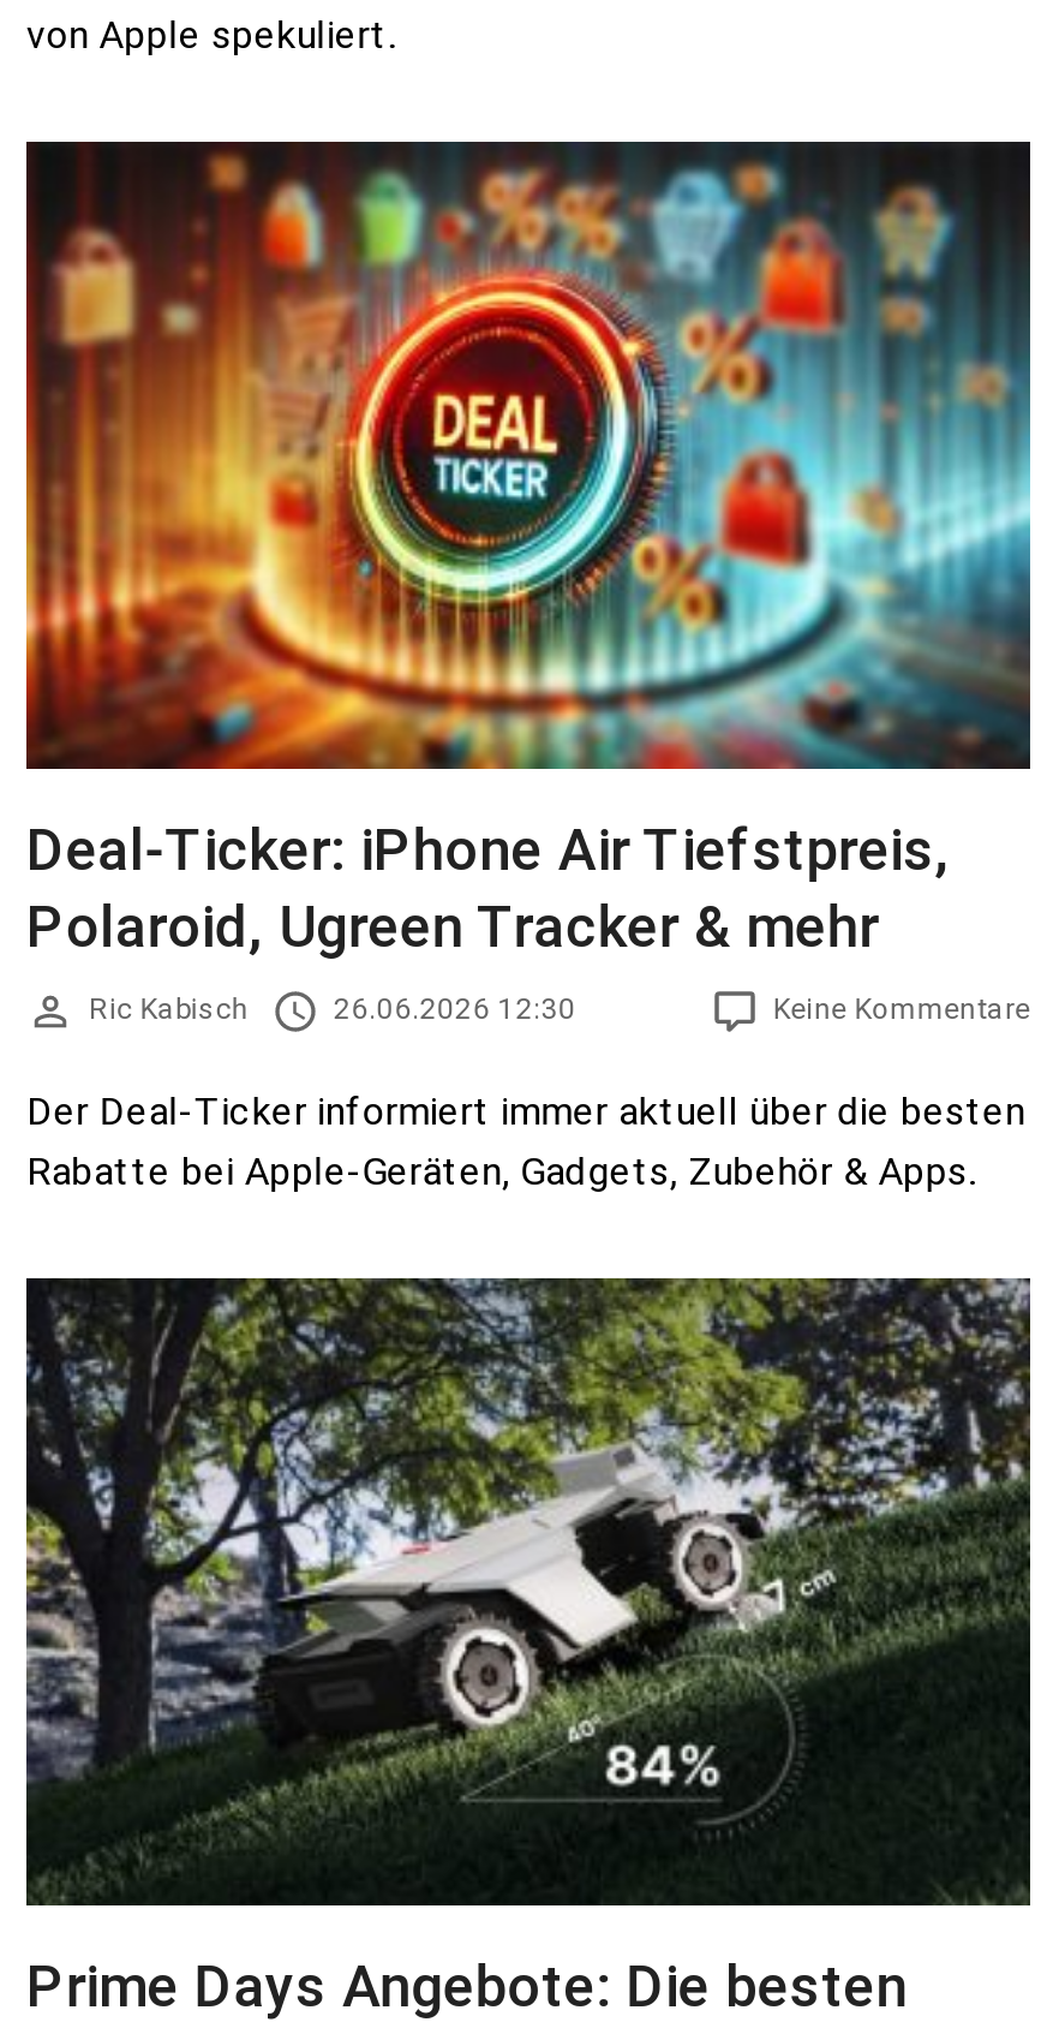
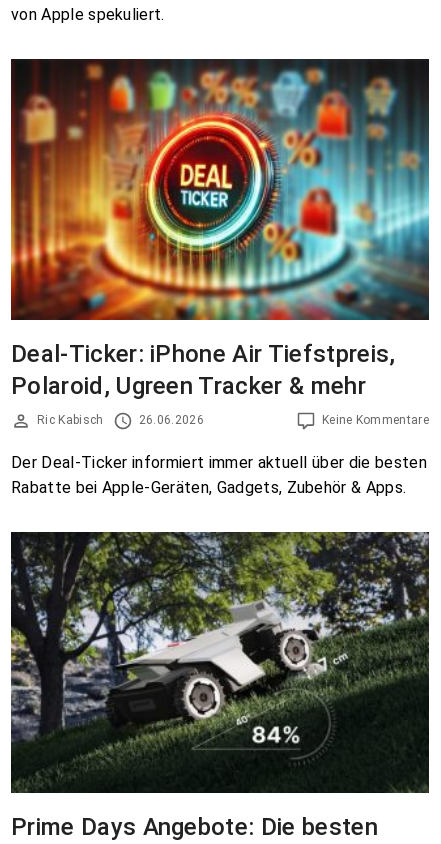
- 26.06.2026 12:30
+ 26.06.2026
